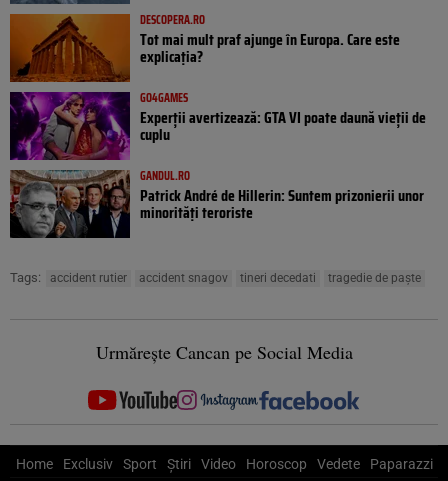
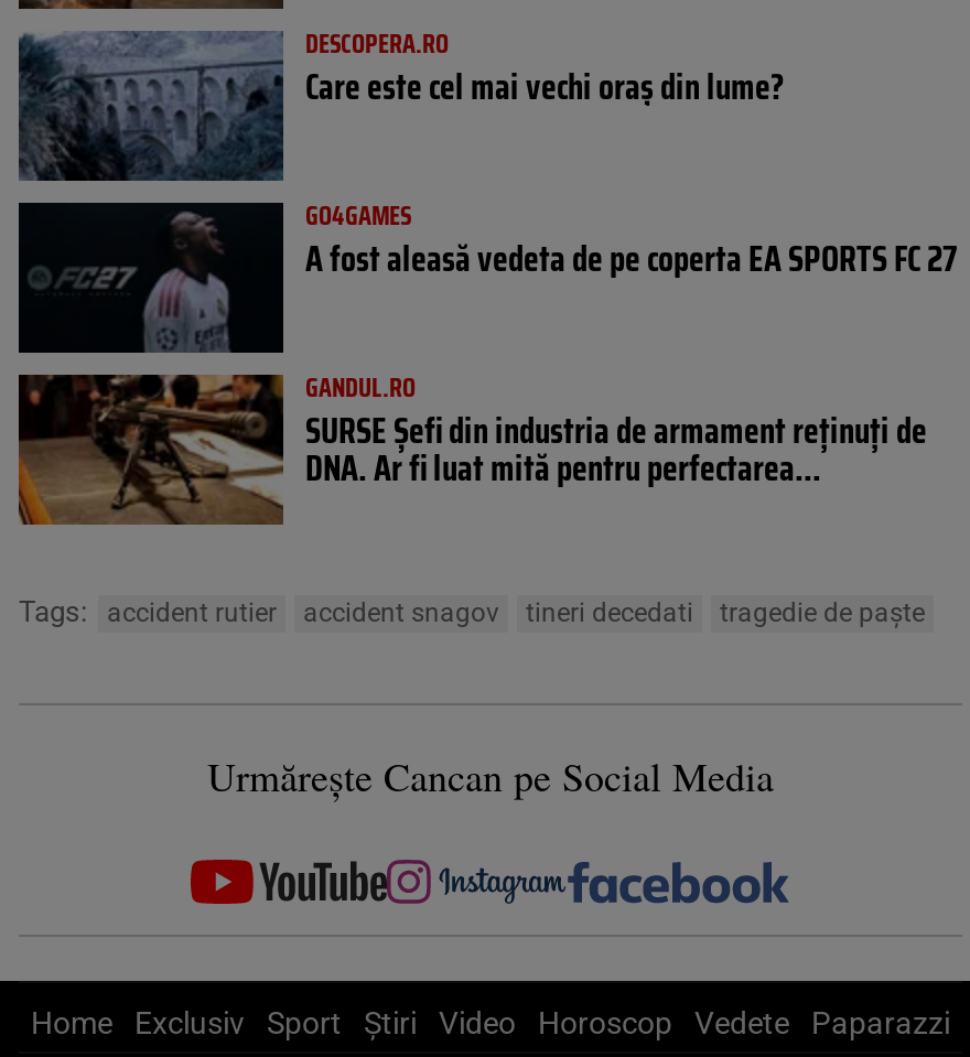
- [image]
- Tot mai mult praf ajunge în Europa. Care este
- explicația?
+ [image]
+ Care este cel mai vechi oraș din lume?

- [image]
- Experții avertizează: GTA VI poate daună vieții de
- cuplu
+ [image]
+ A fost aleasă vedeta de pe coperta EA SPORTS FC 27

- [image]
- Patrick André de Hillerin: Suntem prizonierii unor
- minorități teroriste
+ [image]
+ SURSE Șefi din industria de armament reținuți de
+ DNA. Ar fi luat mită pentru perfectarea...
